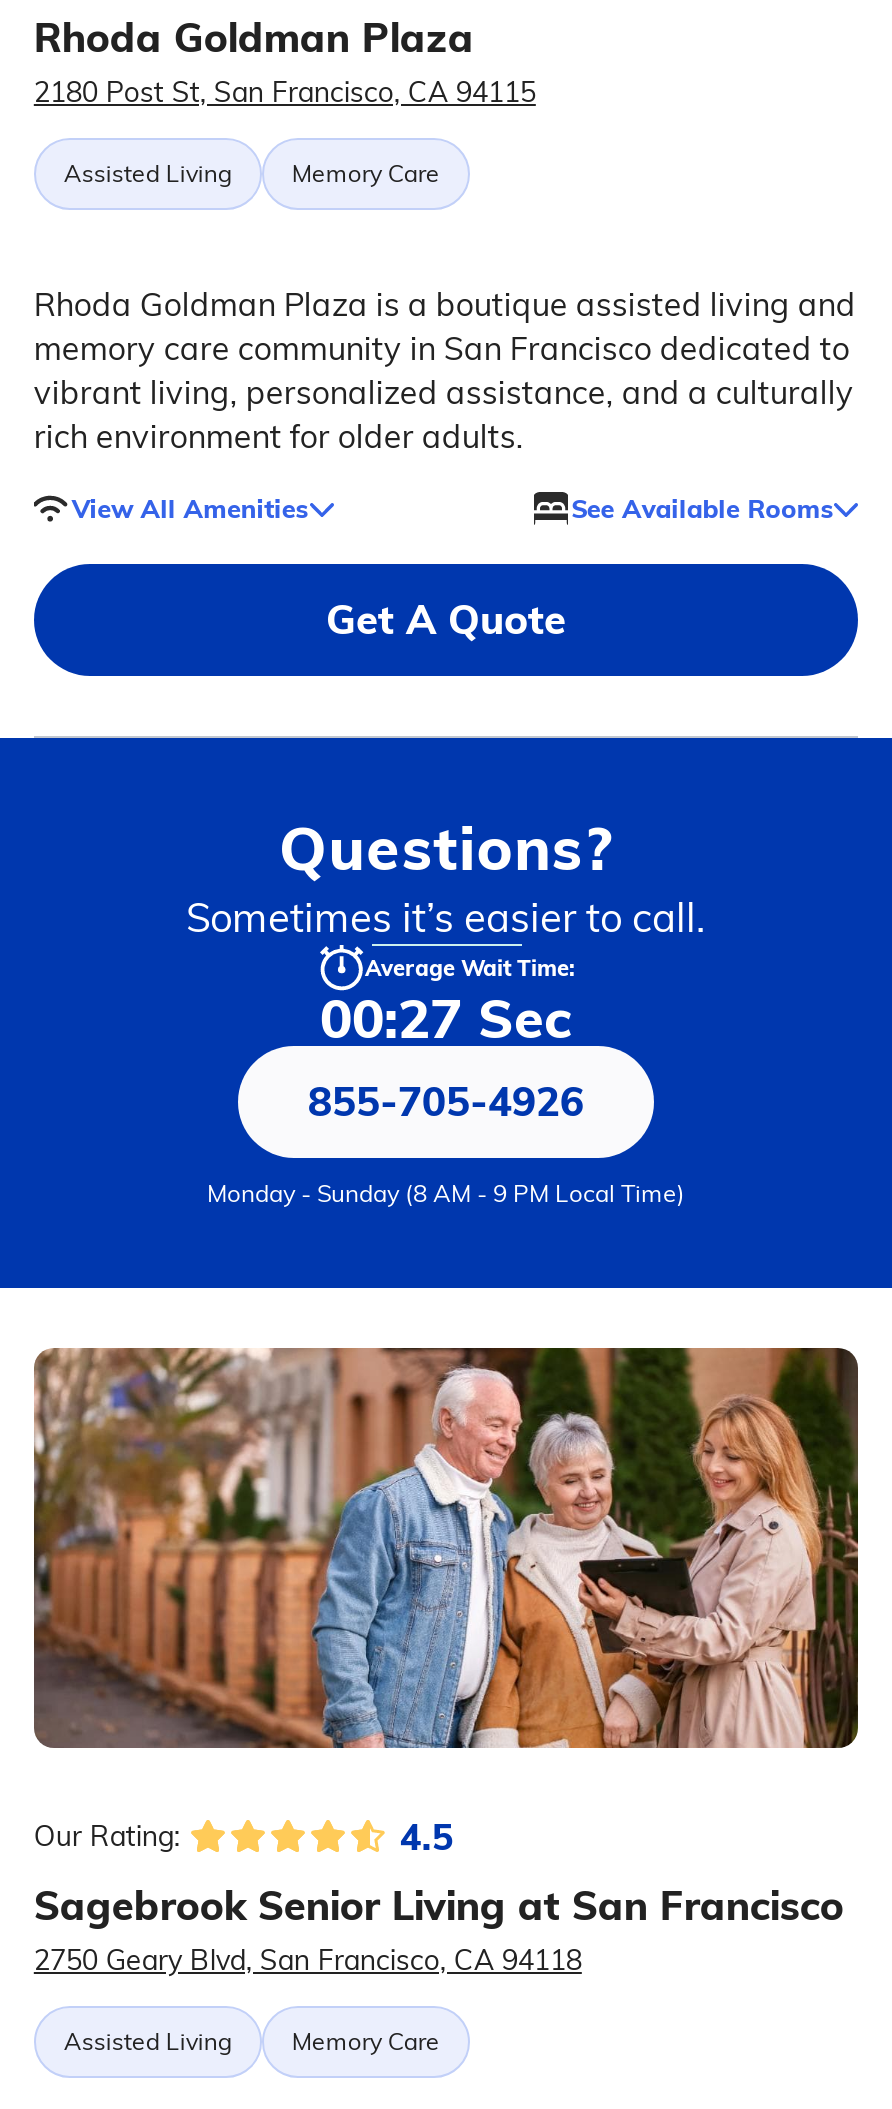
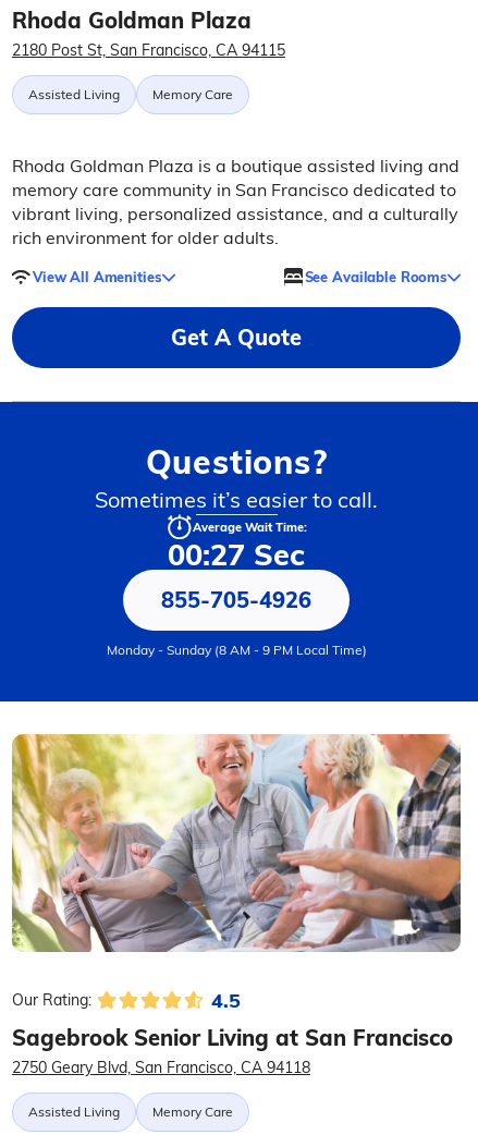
- [image]
+ [image]
